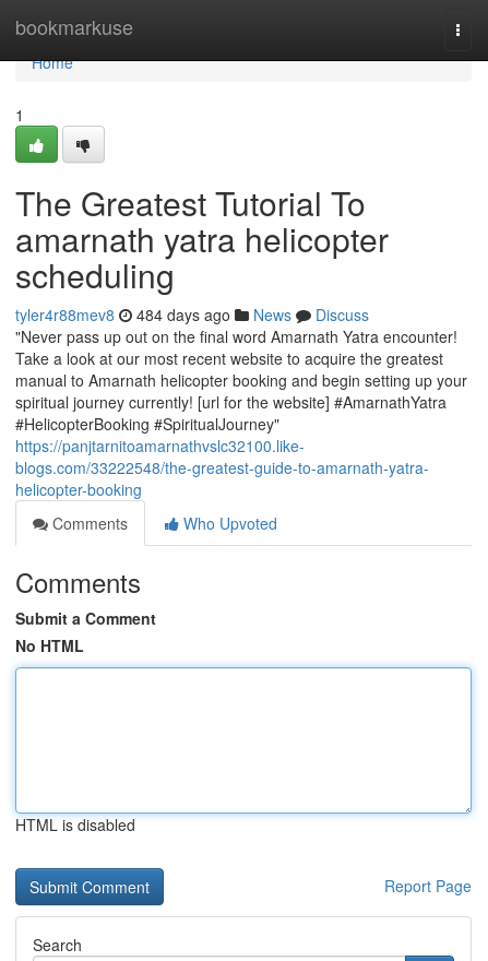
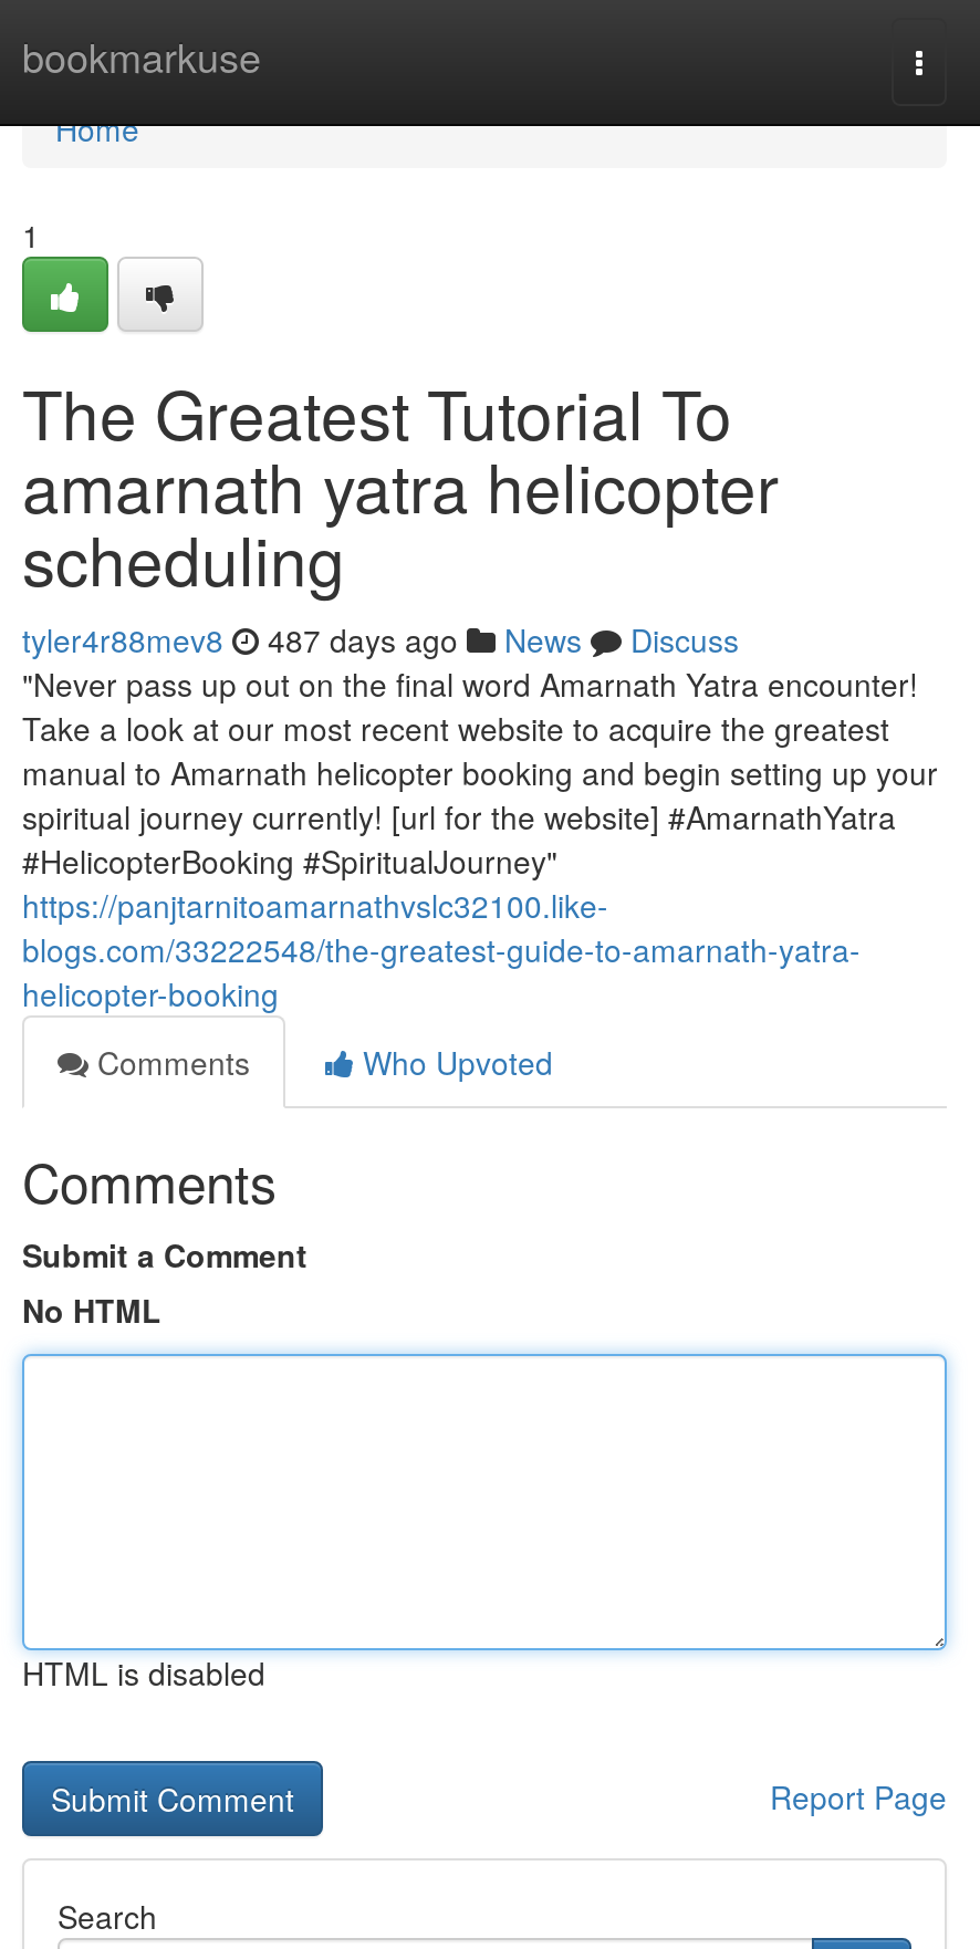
- tyler4r88mev8 484 days ago News Discuss
+ tyler4r88mev8 487 days ago News Discuss
